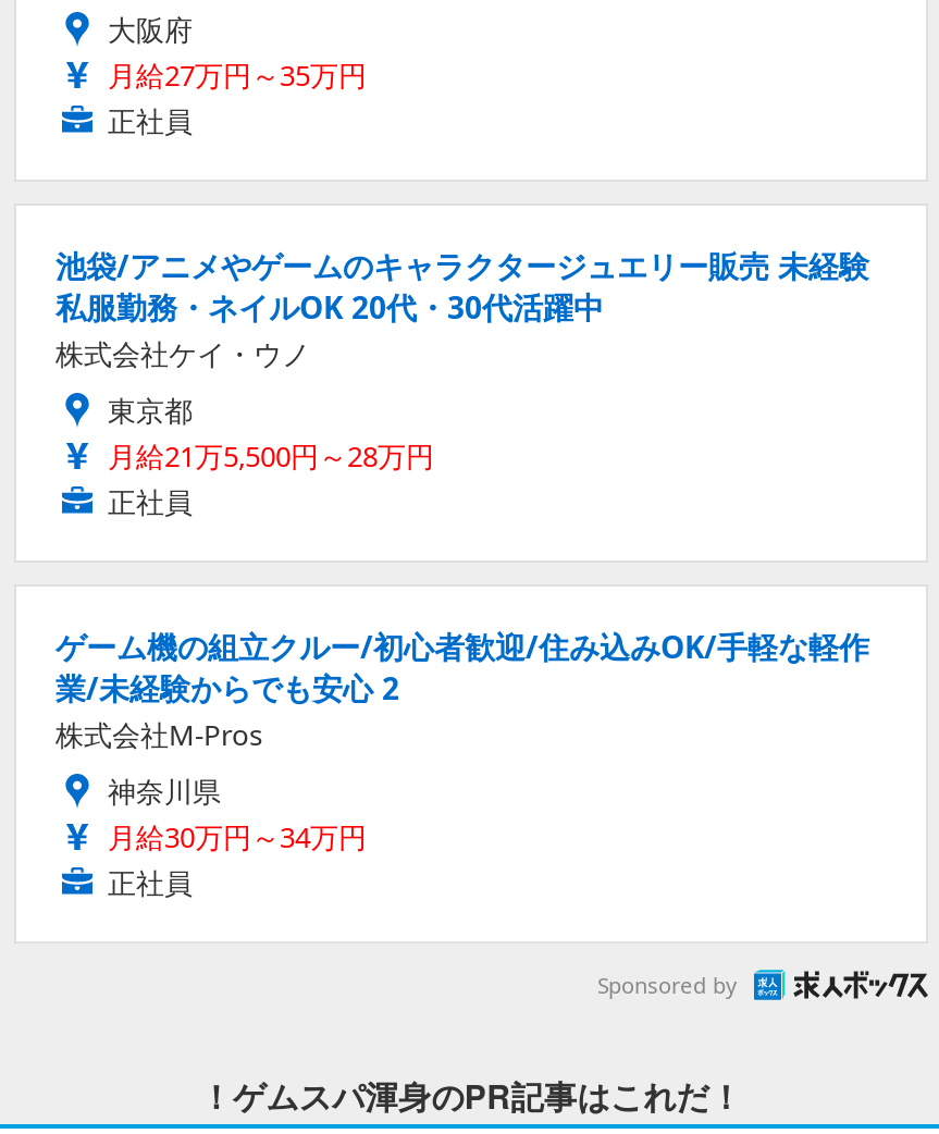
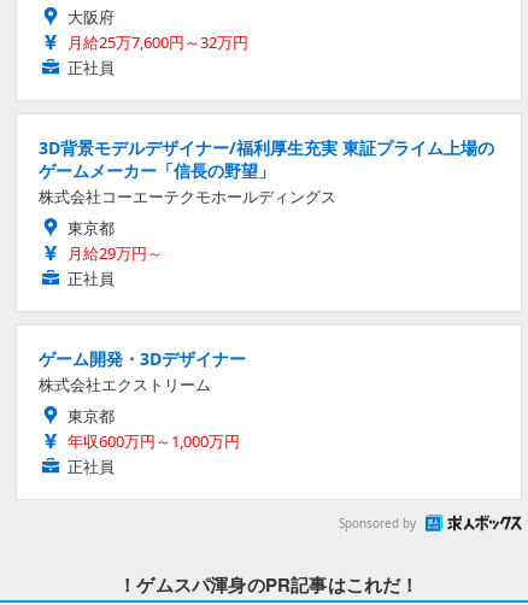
- 月給27万円～35万円
+ 月給25万7,600円～32万円

- 池袋/アニメやゲームのキャラクタージュエリー販売 未経験
- 私服勤務・ネイルOK 20代・30代活躍中
- 株式会社ケイ・ウノ
+ 3D背景モデルデザイナー/福利厚生充実 東証プライム上場の
+ ゲームメーカー「信長の野望」
+ 株式会社コーエーテクモホールディングス

- 月給21万5,500円～28万円
+ 月給29万円～

- ゲーム機の組立クルー/初心者歓迎/住み込みOK/手軽な軽作
- 業/未経験からでも安心 2
- 株式会社M-Pros
- 神奈川県
- 月給30万円～34万円
+ ゲーム開発・3Dデザイナー
+ 株式会社エクストリーム
+ 東京都
+ 年収600万円～1,000万円
